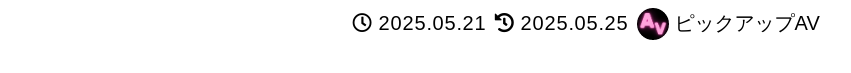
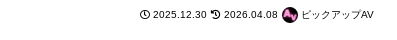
- 2025.05.21
- 2025.05.25
+ 2025.12.30
+ 2026.04.08
